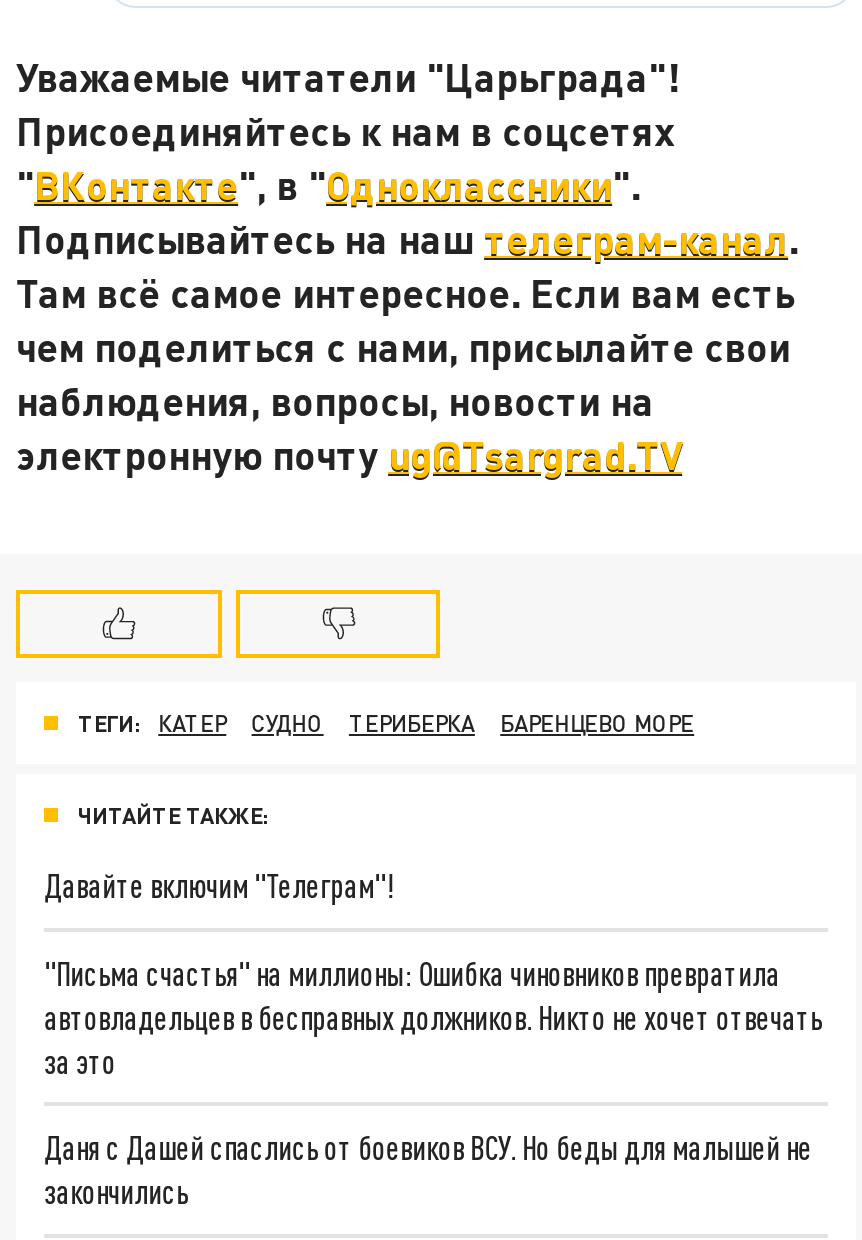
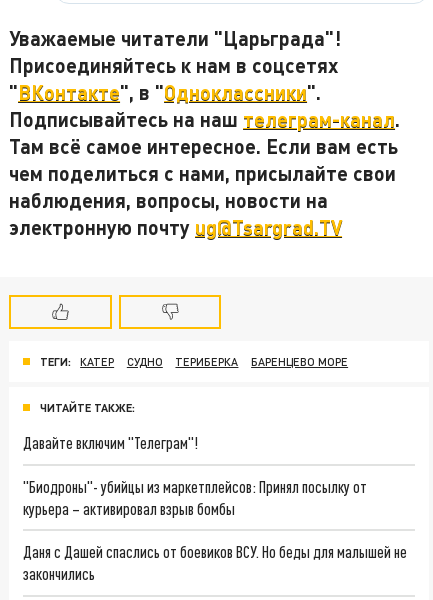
- "Письма счастья" на миллионы: Ошибка чиновников превратила
- автовладельцев в бесправных должников. Никто не хочет отвечать
- за это
+ "Биодроны"- убийцы из маркетплейсов: Принял посылку от
+ курьера – активировал взрыв бомбы
